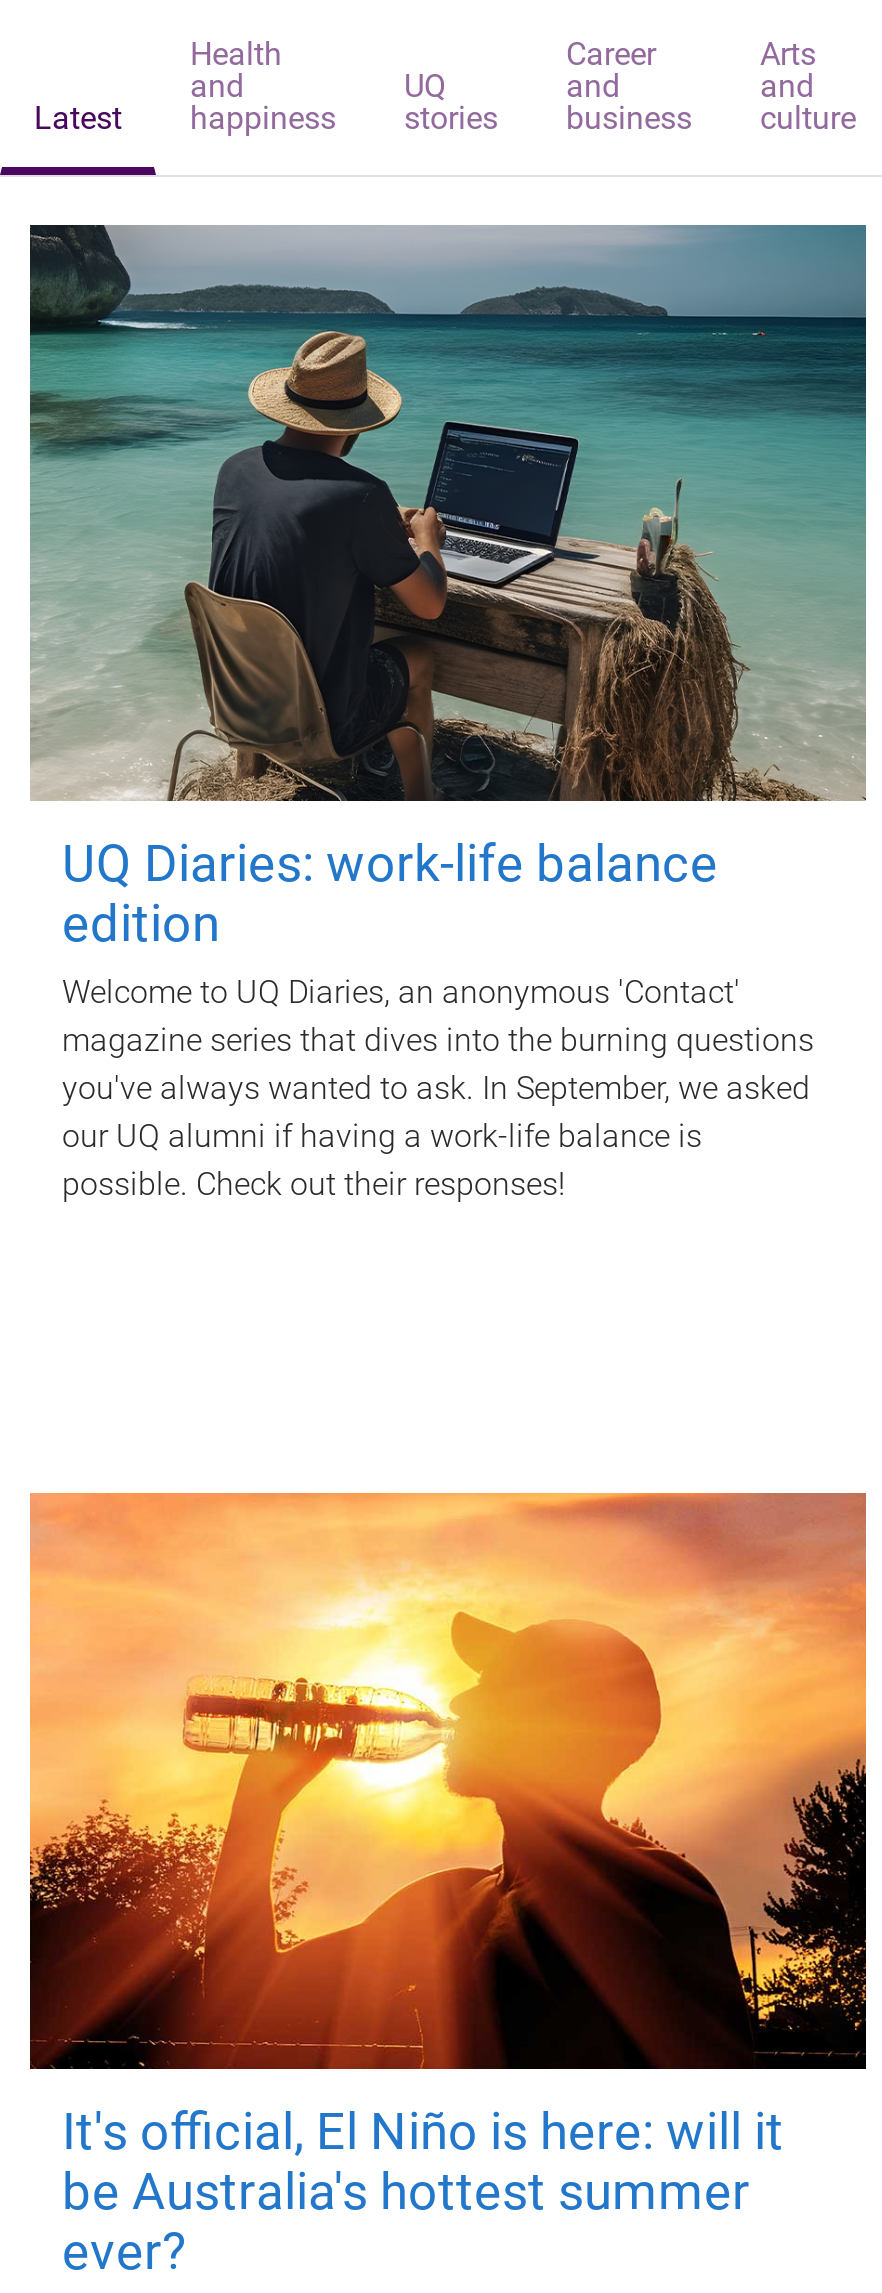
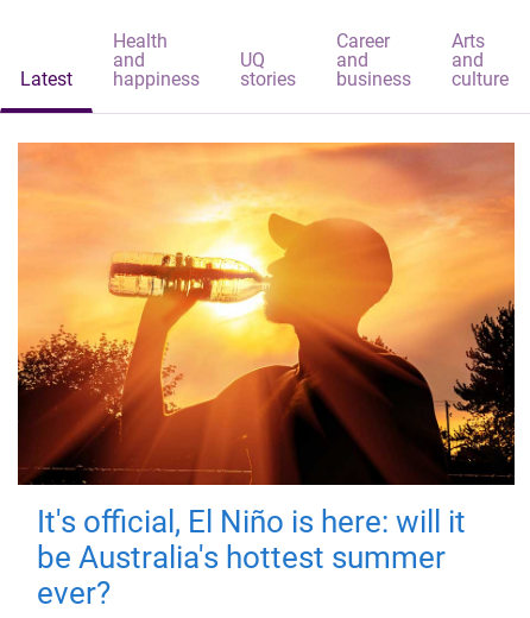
- [image]
- UQ Diaries: work-life balance
- edition
- Welcome to UQ Diaries, an anonymous 'Contact'
- magazine series that dives into the burning questions
- you've always wanted to ask. In September, we asked
- our UQ alumni if having a work-life balance is
- possible. Check out their responses!
